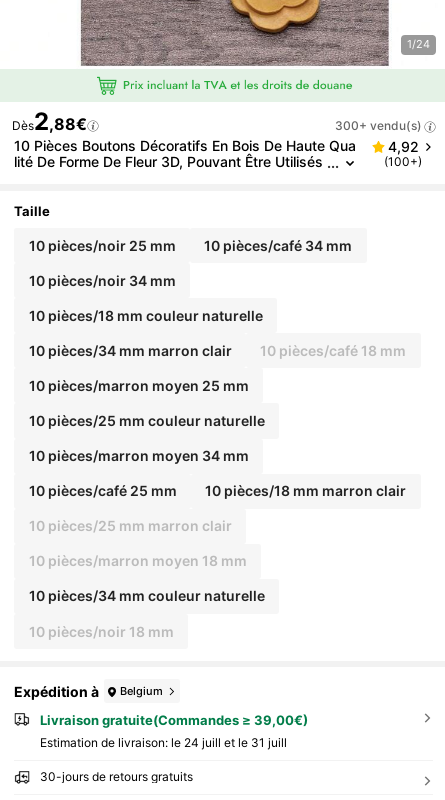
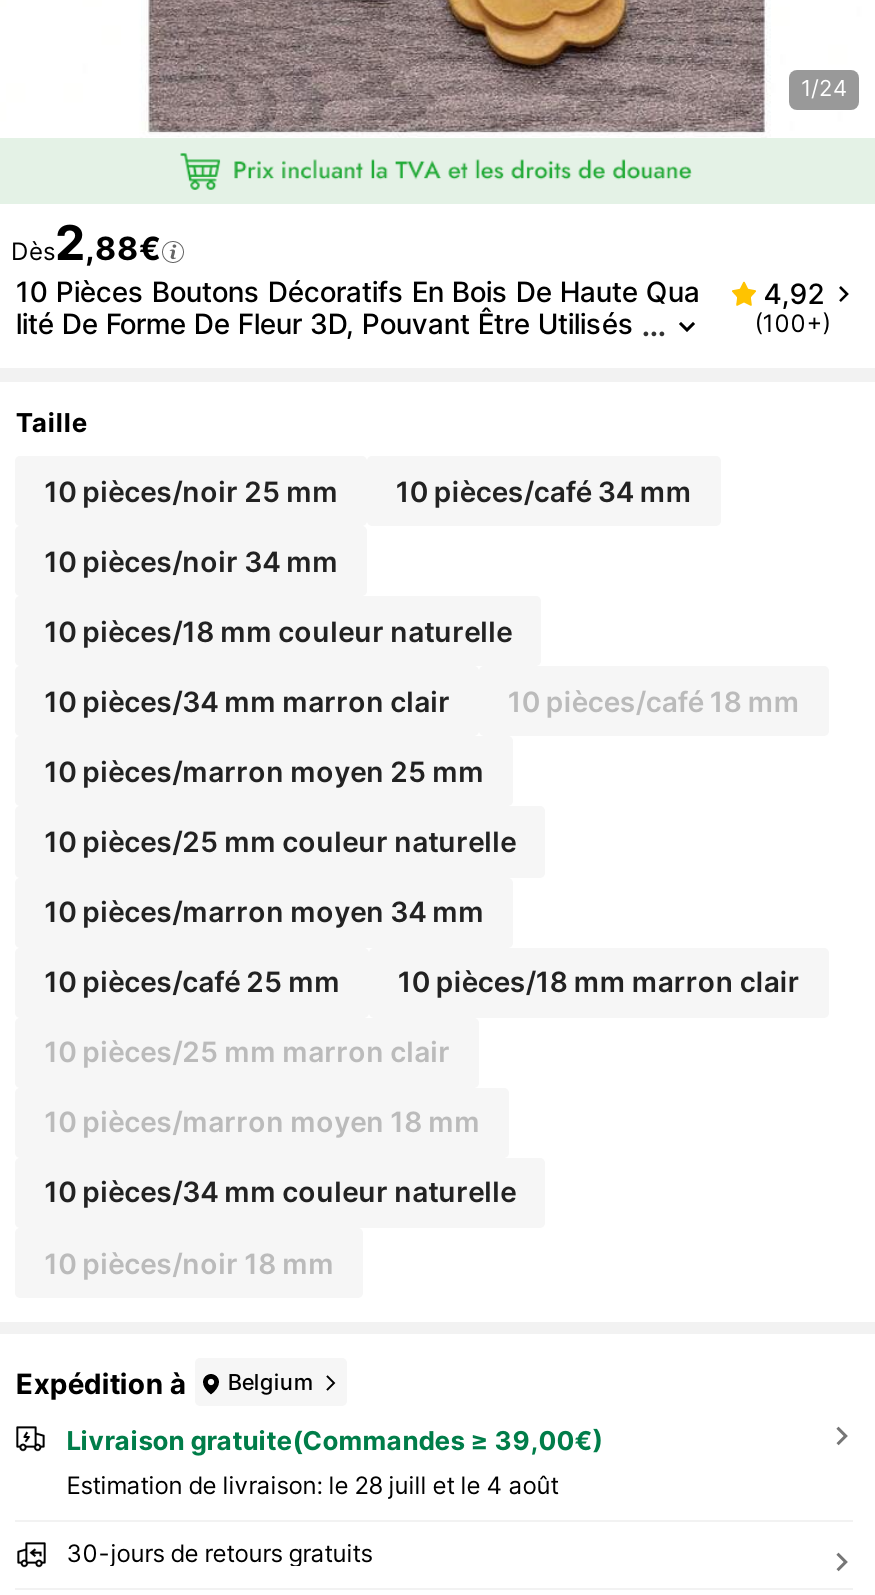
- 300+ vendu(s)

- Estimation de livraison: le 24 juill et le 31 juill
+ Estimation de livraison: le 28 juill et le 4 août
